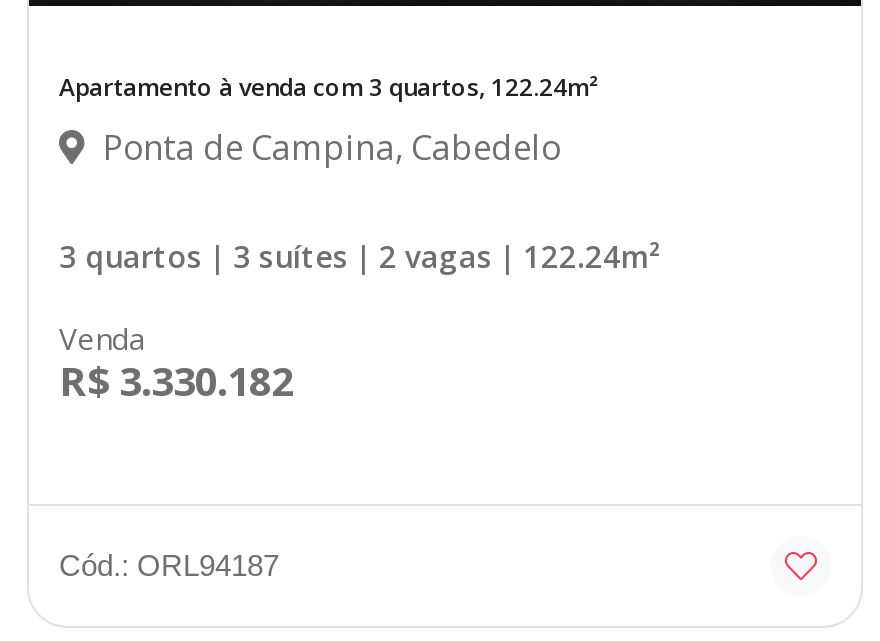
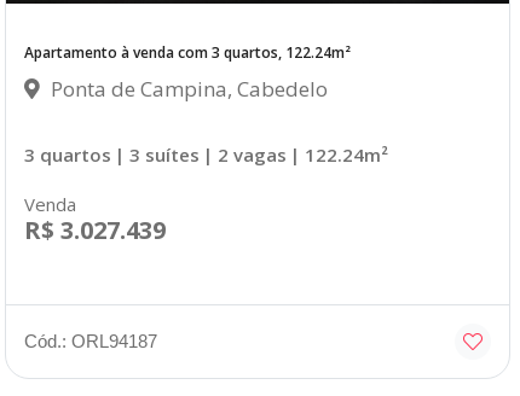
- R$ 3.330.182
+ R$ 3.027.439
